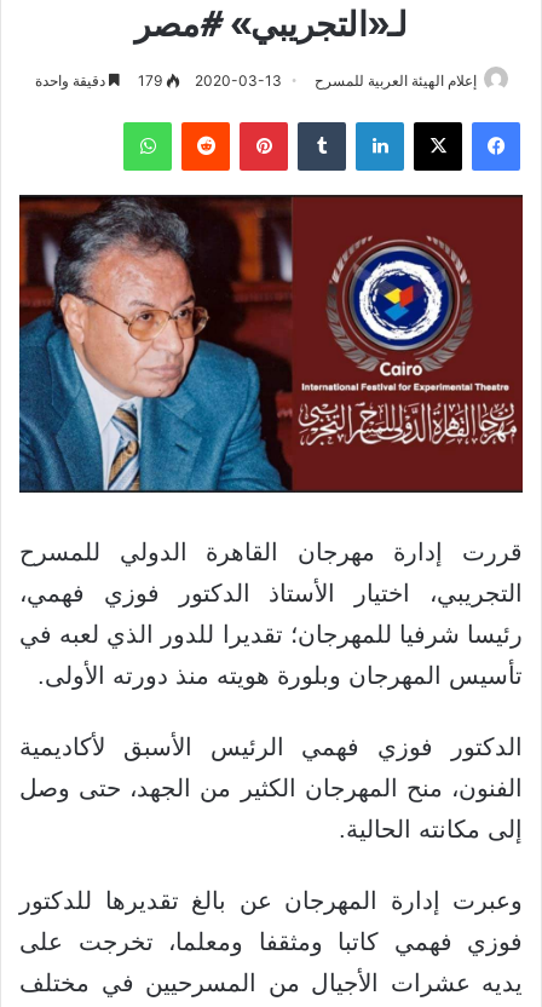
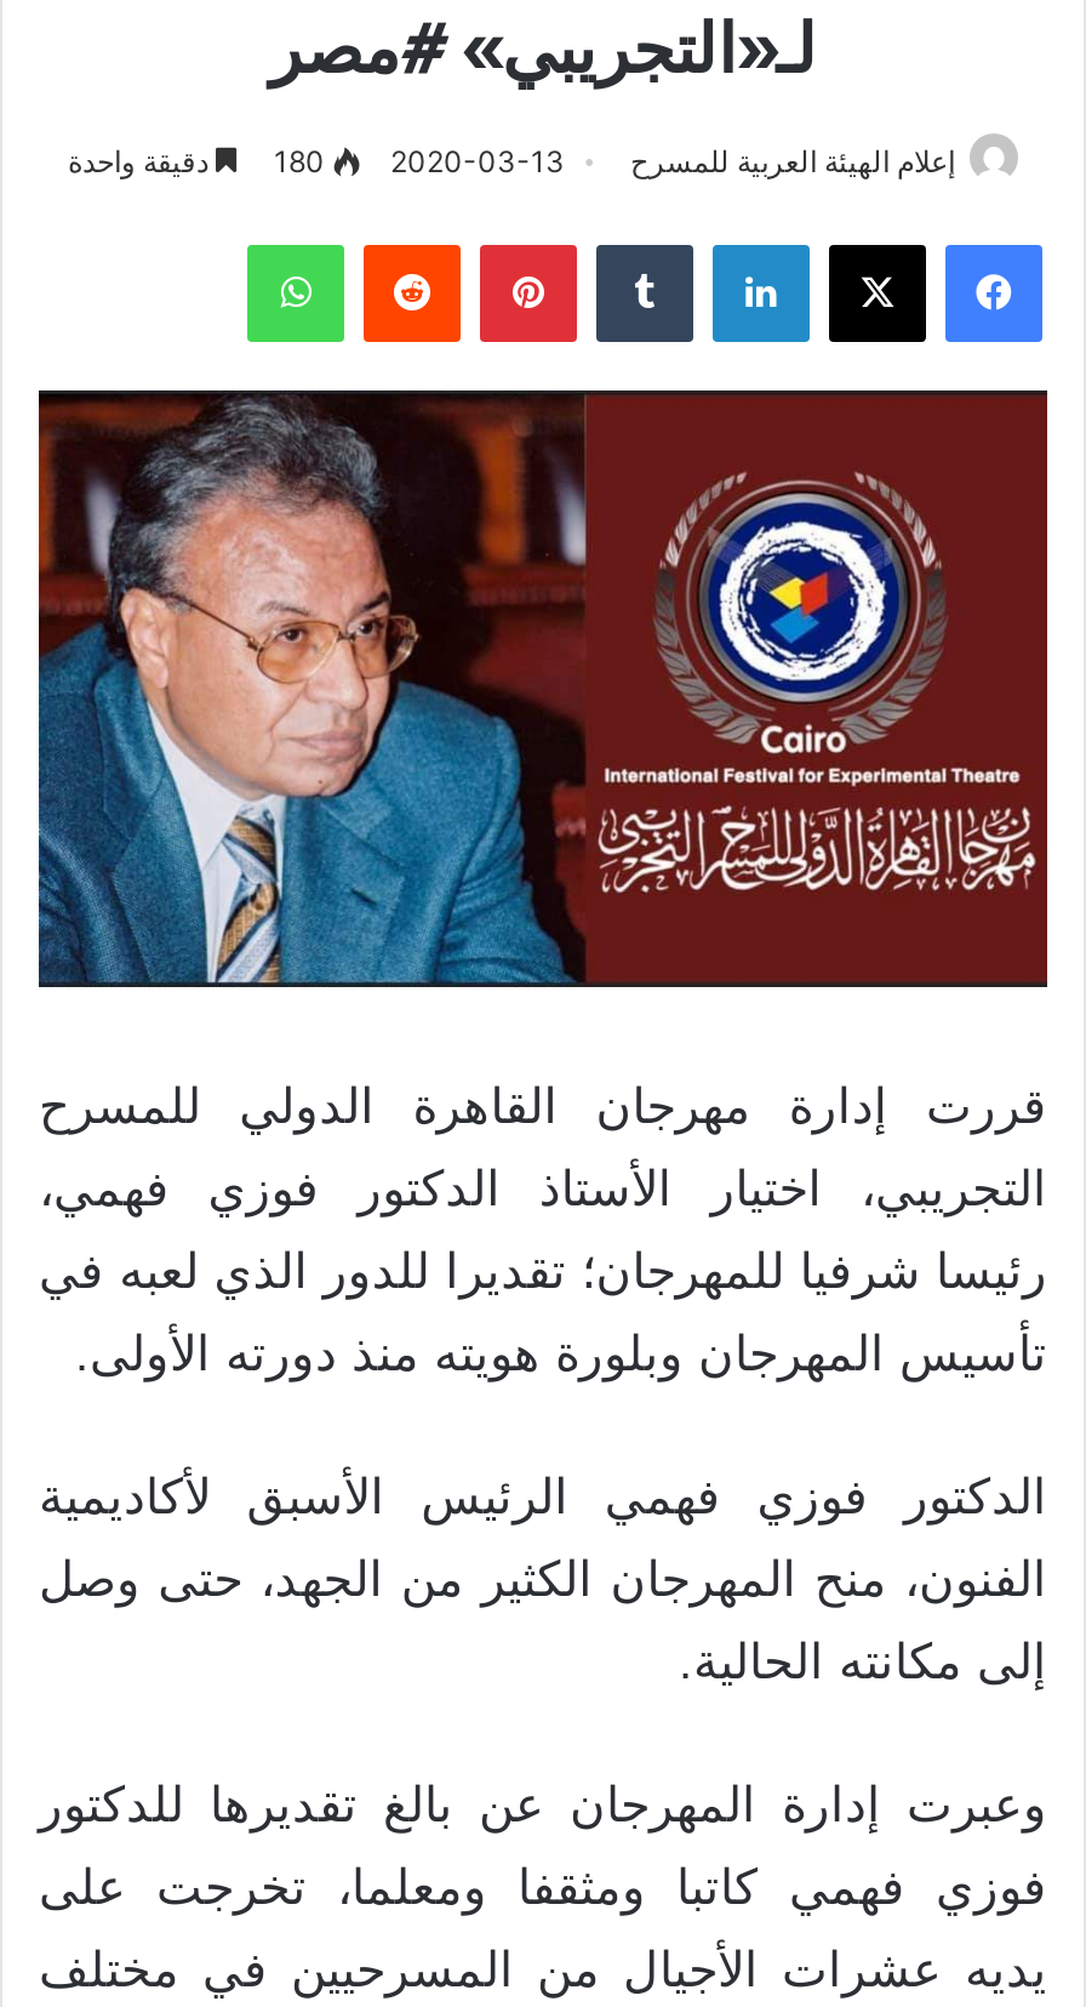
- إعلام الهيئة العربية للمسرح 2020-03-13 179 دقيقة واحدة
+ إعلام الهيئة العربية للمسرح 2020-03-13 180 دقيقة واحدة
